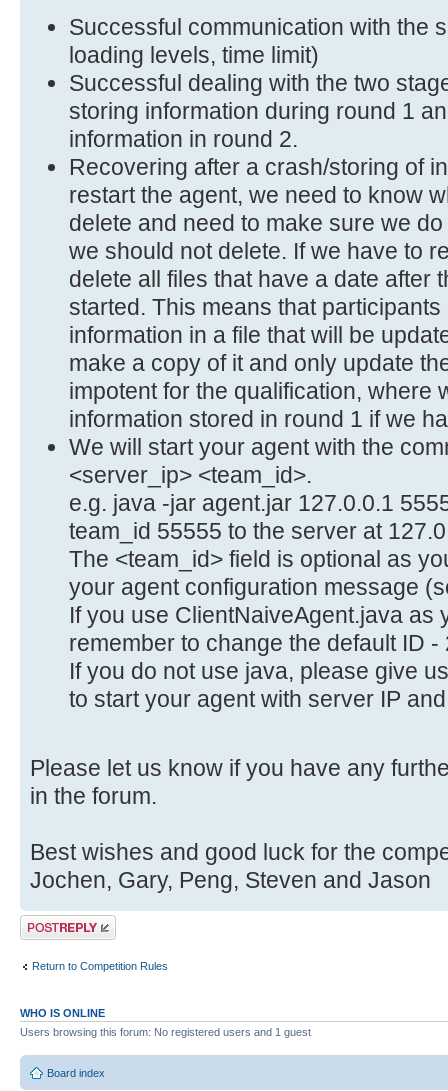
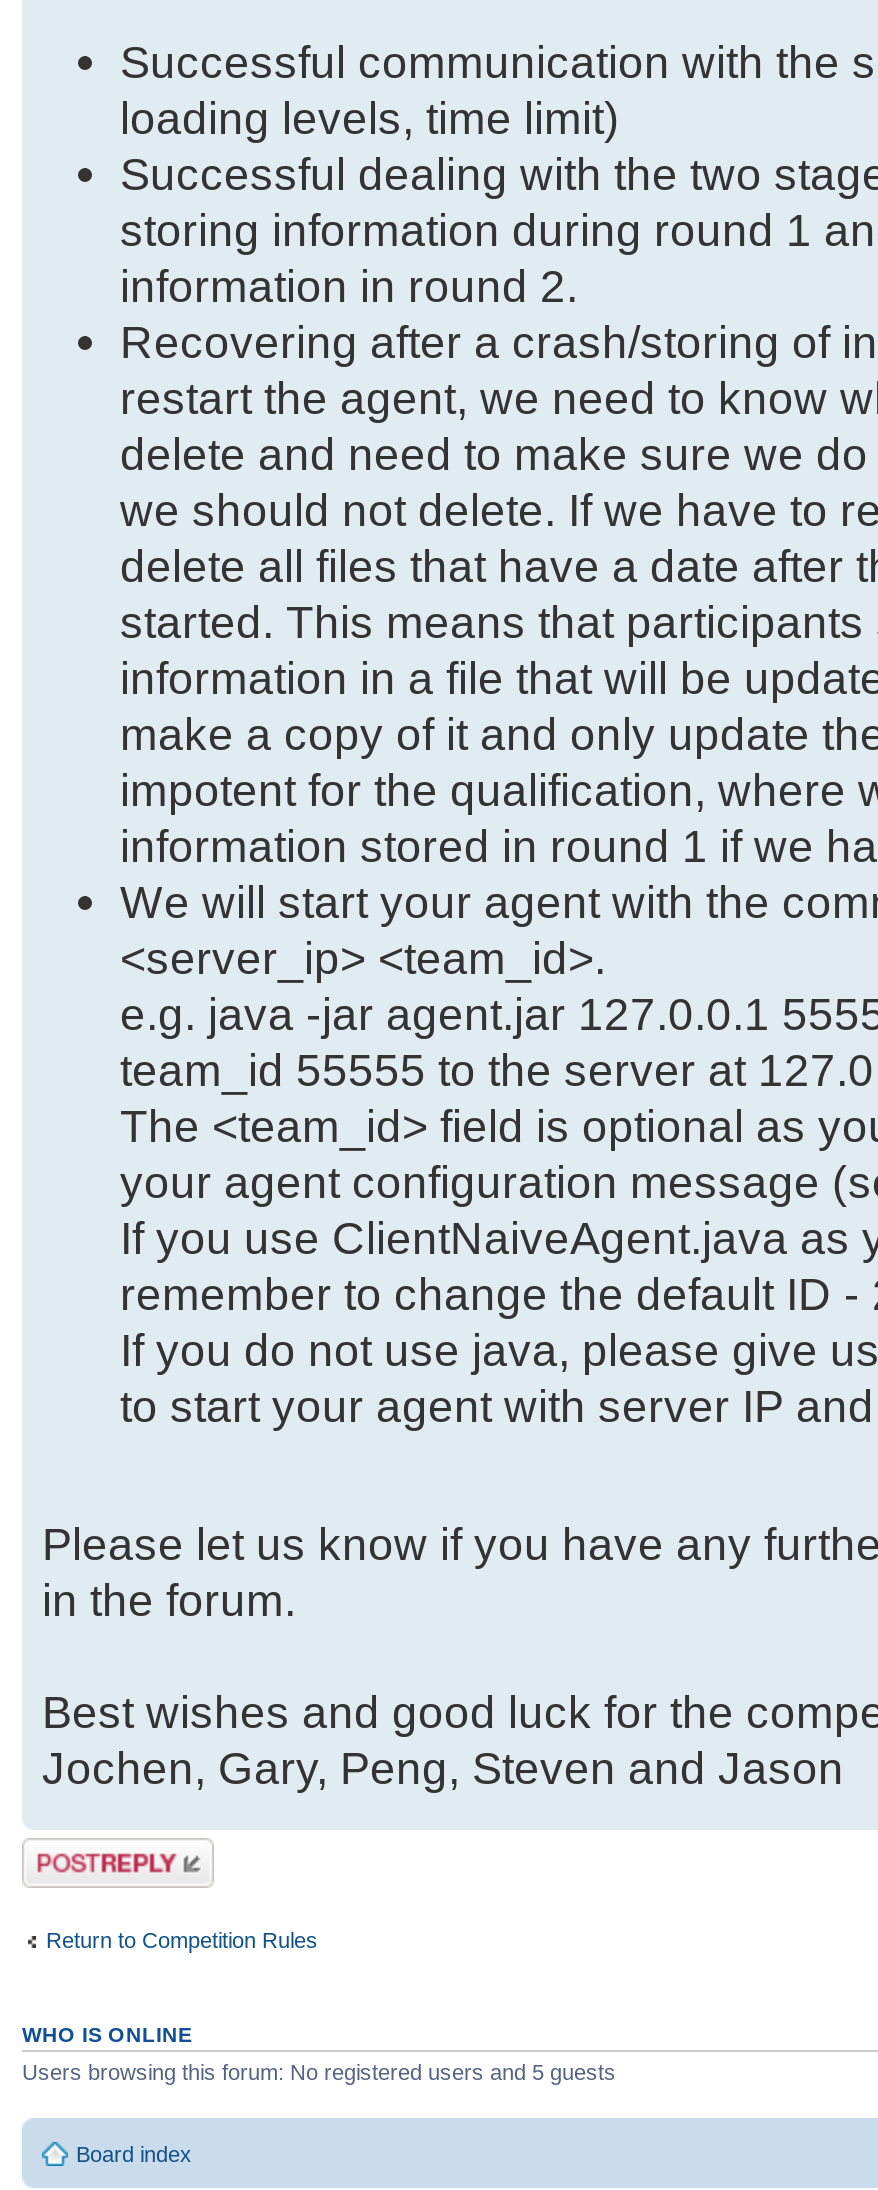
- Users browsing this forum: No registered users and 1 guest
+ Users browsing this forum: No registered users and 5 guests
